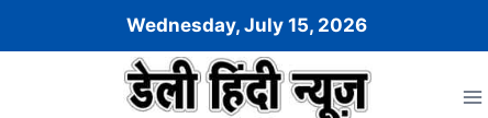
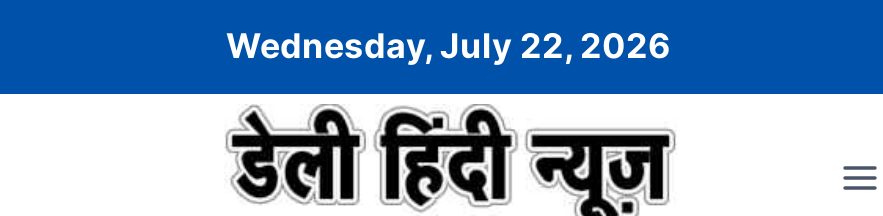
- Wednesday, July 15, 2026
+ Wednesday, July 22, 2026
